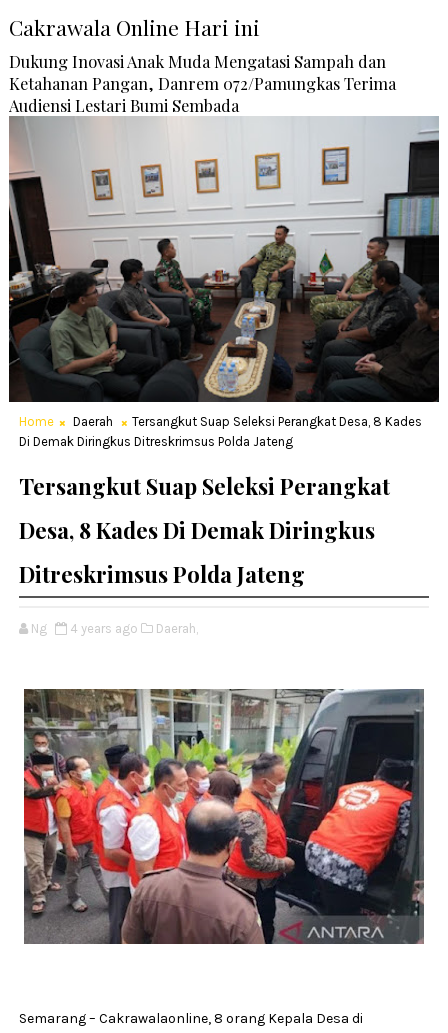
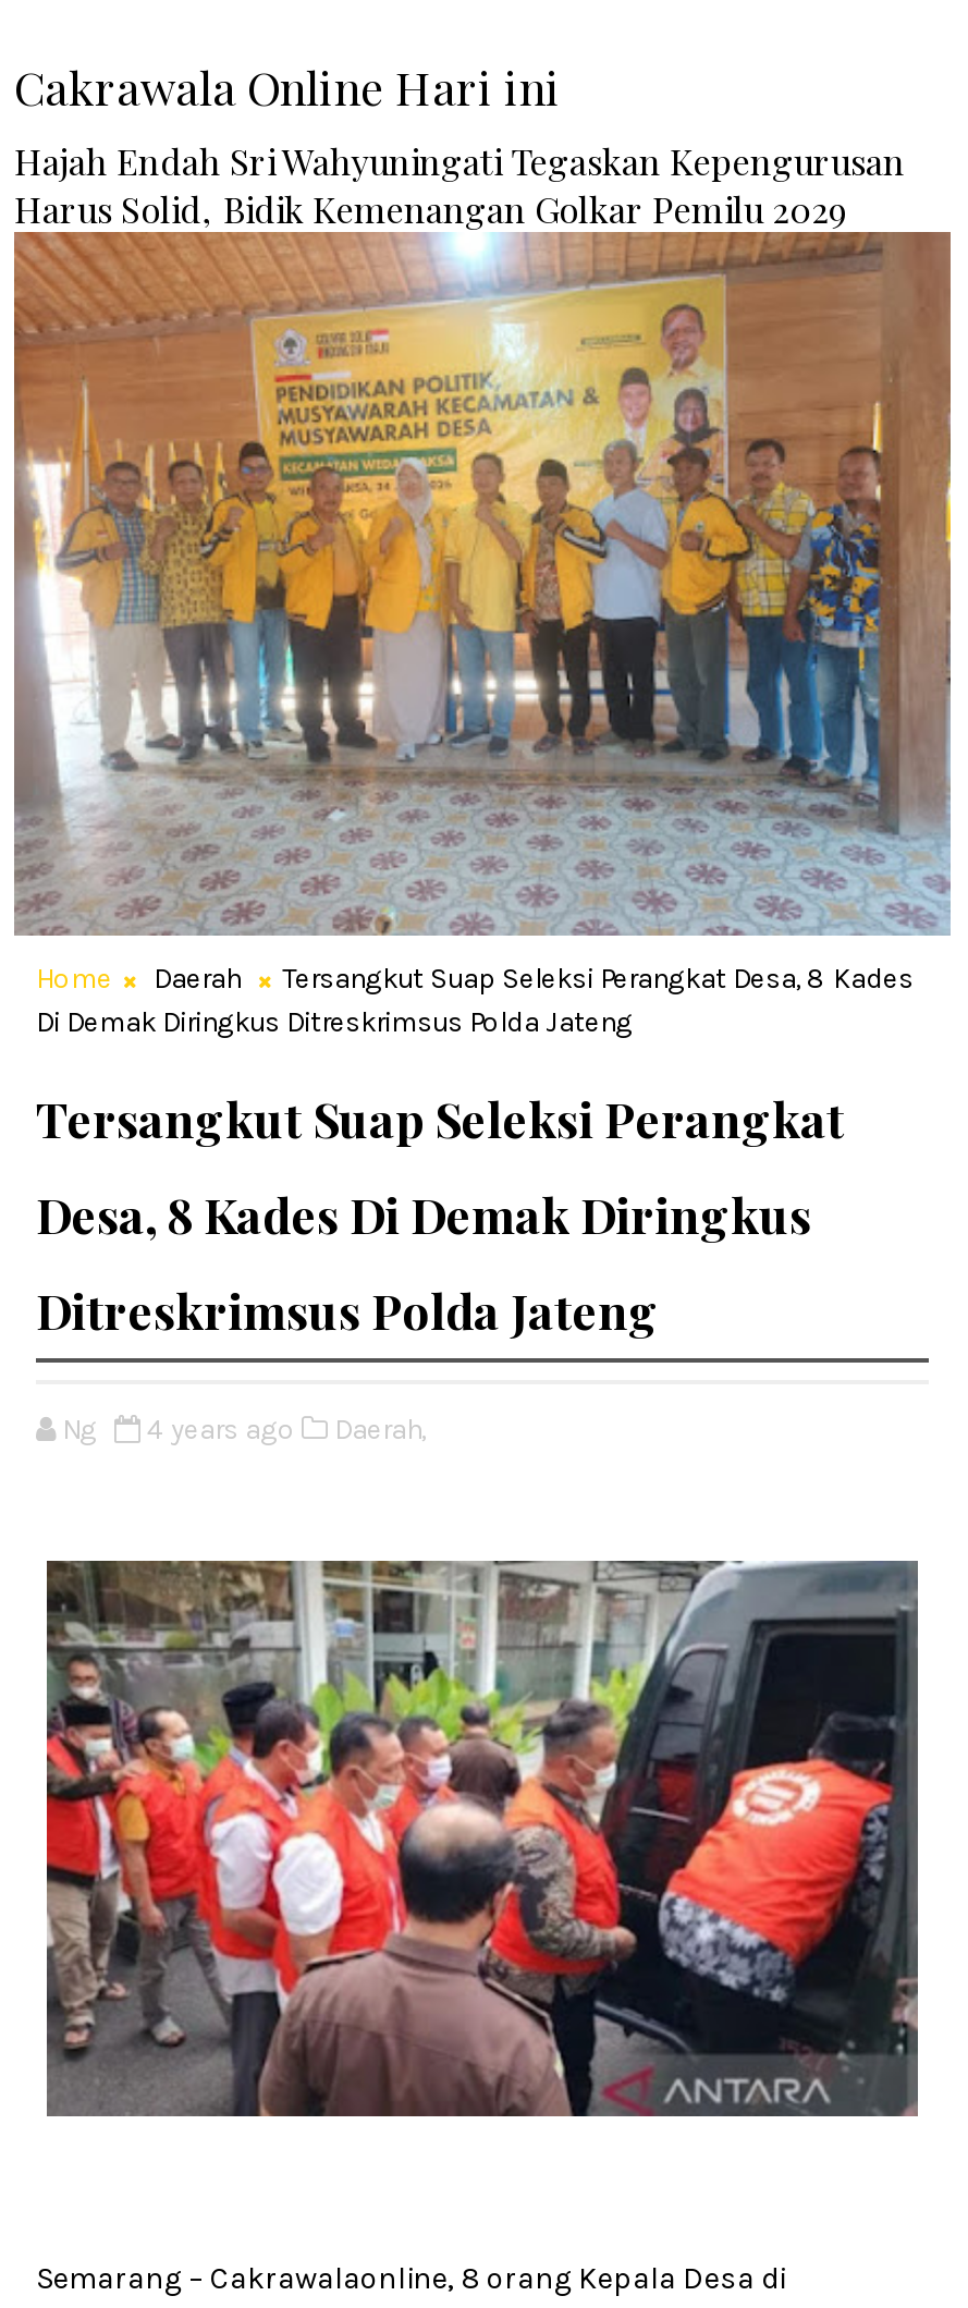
- [image]
- Dukung Inovasi Anak Muda Mengatasi Sampah dan
- Ketahanan Pangan, Danrem 072/Pamungkas Terima
- Audiensi Lestari Bumi Sembada
+ [image]
+ Hajah Endah Sri Wahyuningati Tegaskan Kepengurusan
+ Harus Solid, Bidik Kemenangan Golkar Pemilu 2029
